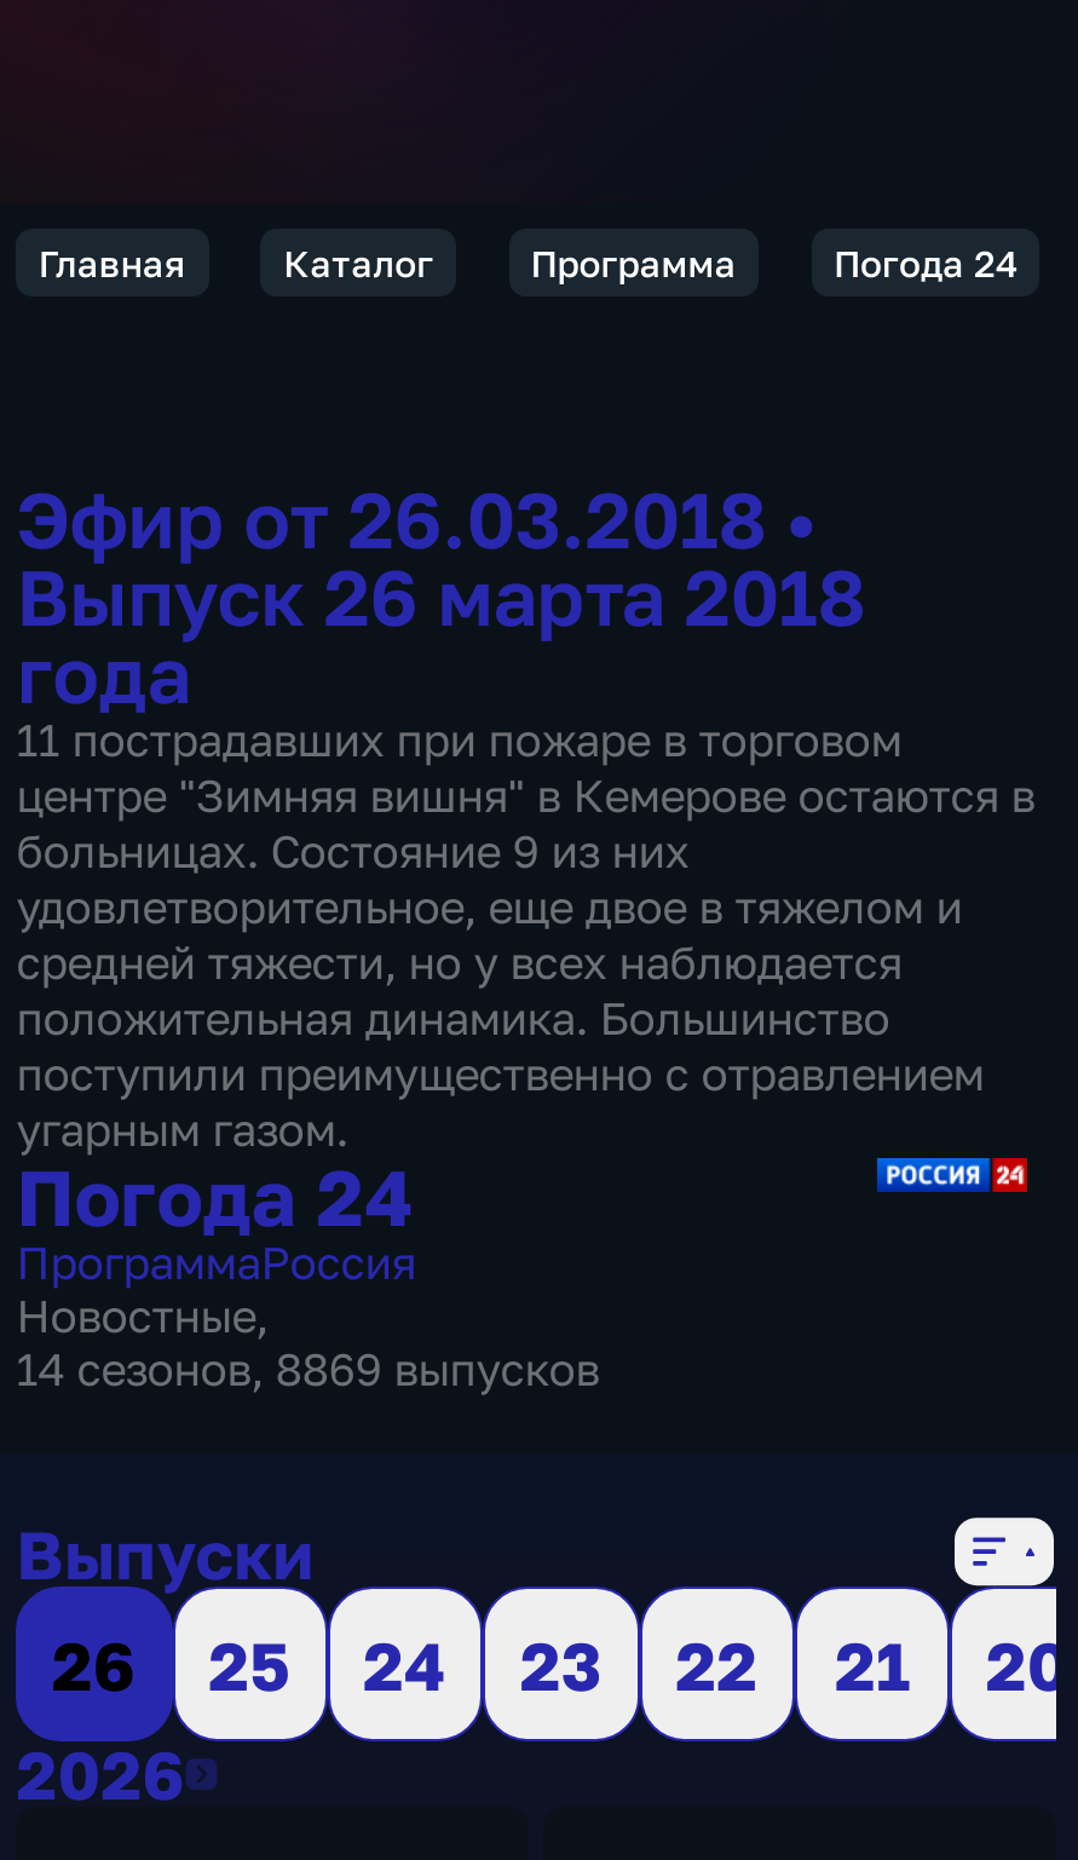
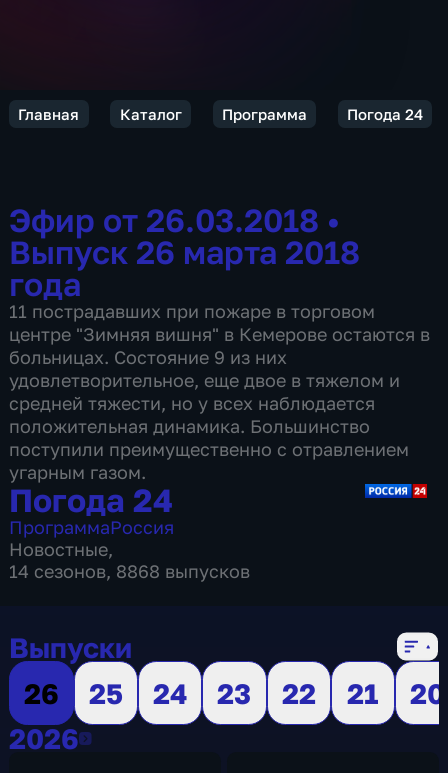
- 14 сезонов, 8869 выпусков
+ 14 сезонов, 8868 выпусков
